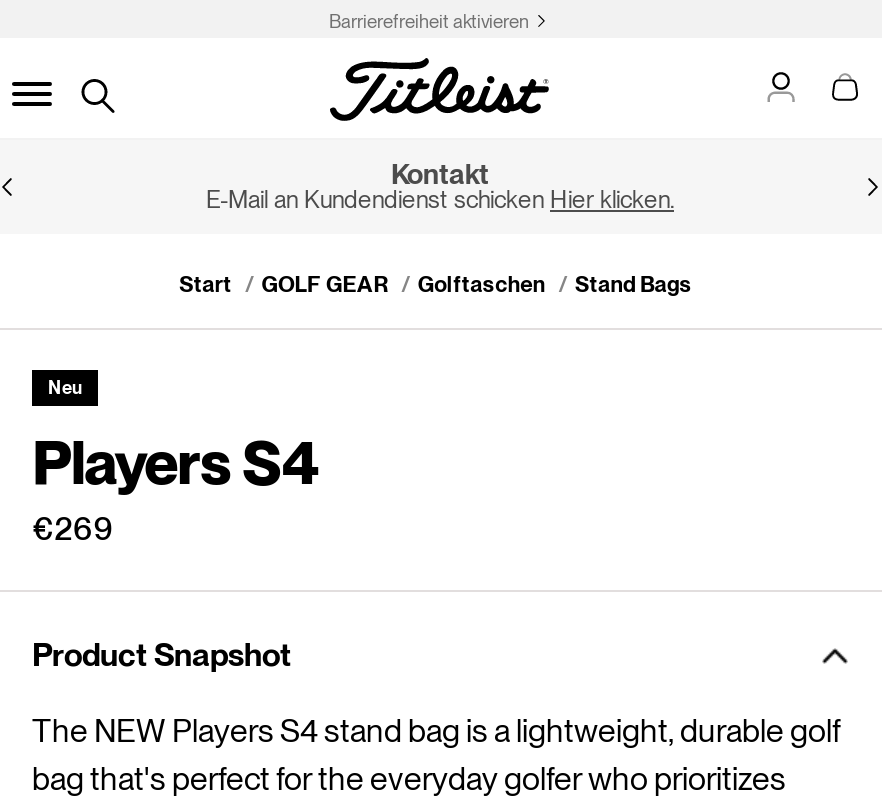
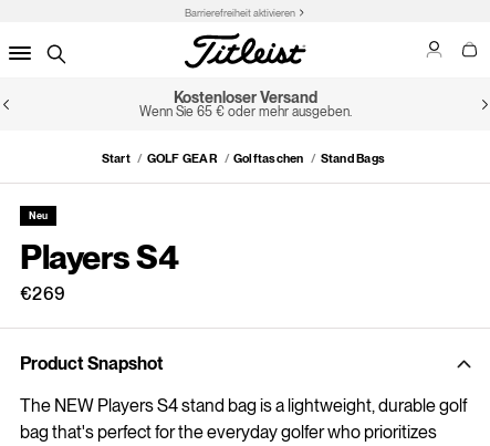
- Kontakt
- E-Mail an Kundendienst schicken Hier klicken.
+ Kostenloser Versand
+ Wenn Sie 65 € oder mehr ausgeben.
